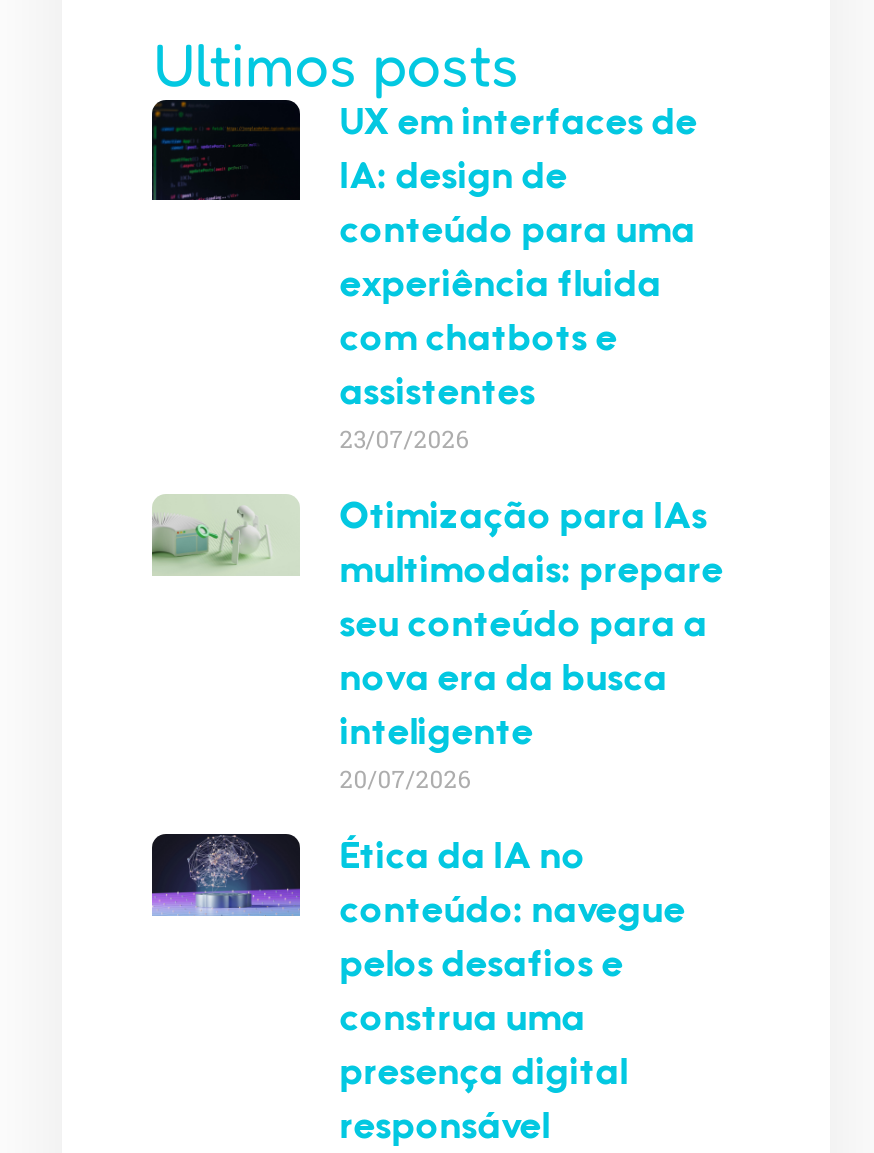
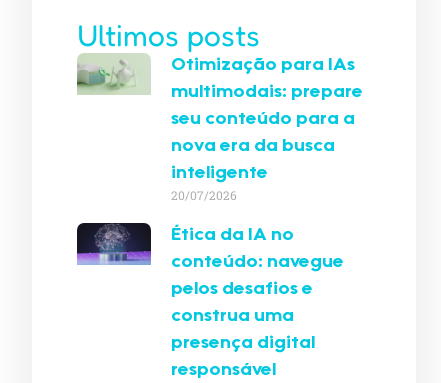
- [image]
- UX em interfaces de
- IA: design de
- conteúdo para uma
- experiência fluida
- com chatbots e
- assistentes
- 23/07/2026
